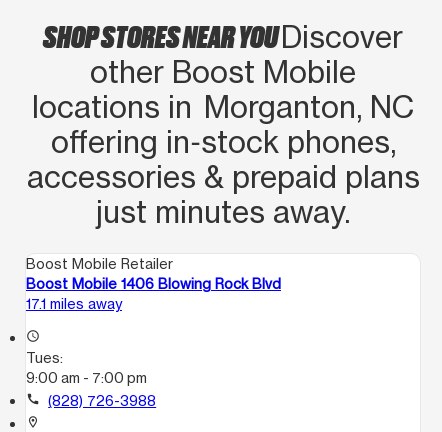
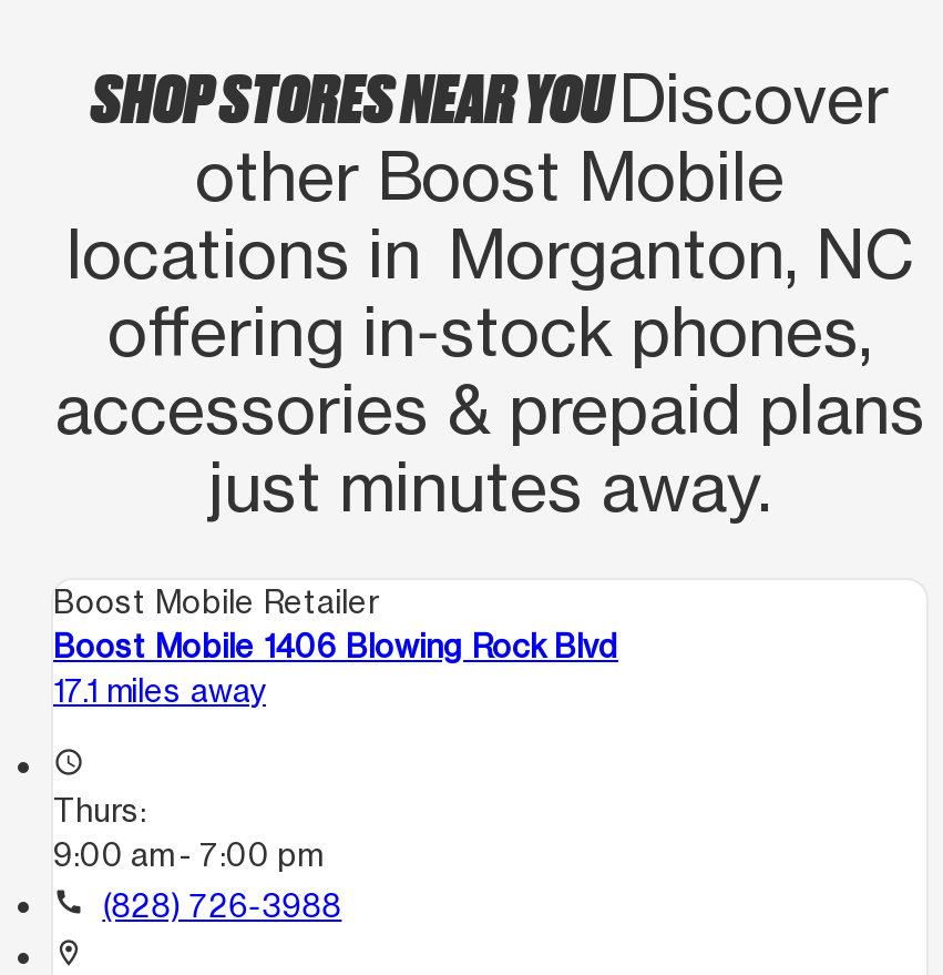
- Tues:
+ Thurs:
